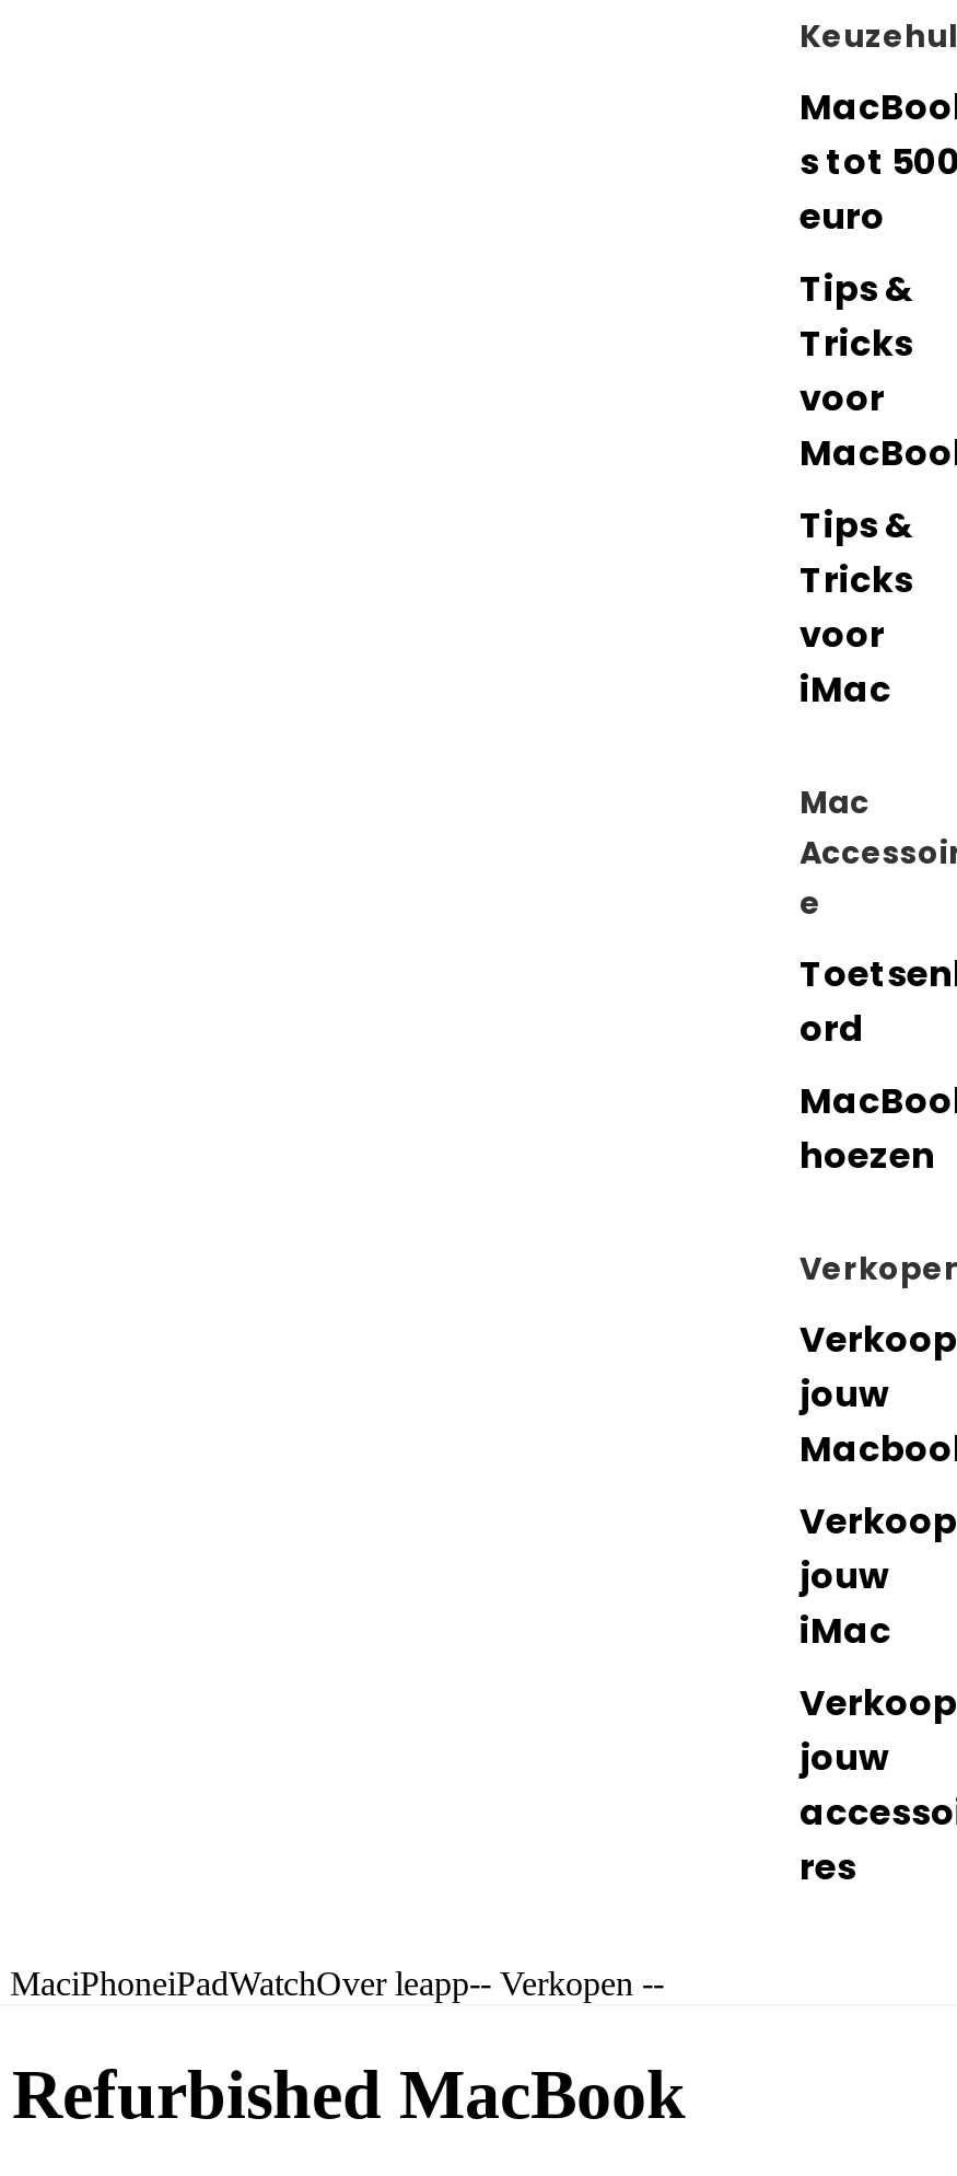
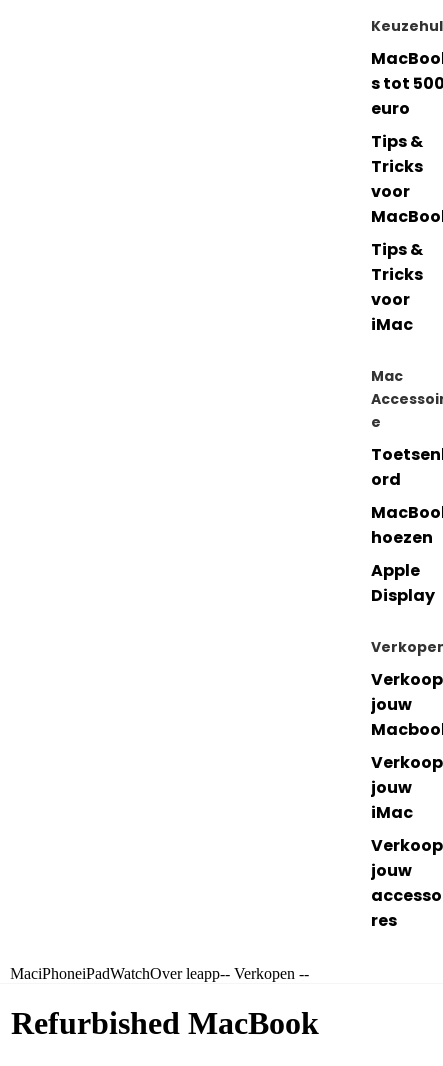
+ Apple
+ Display
